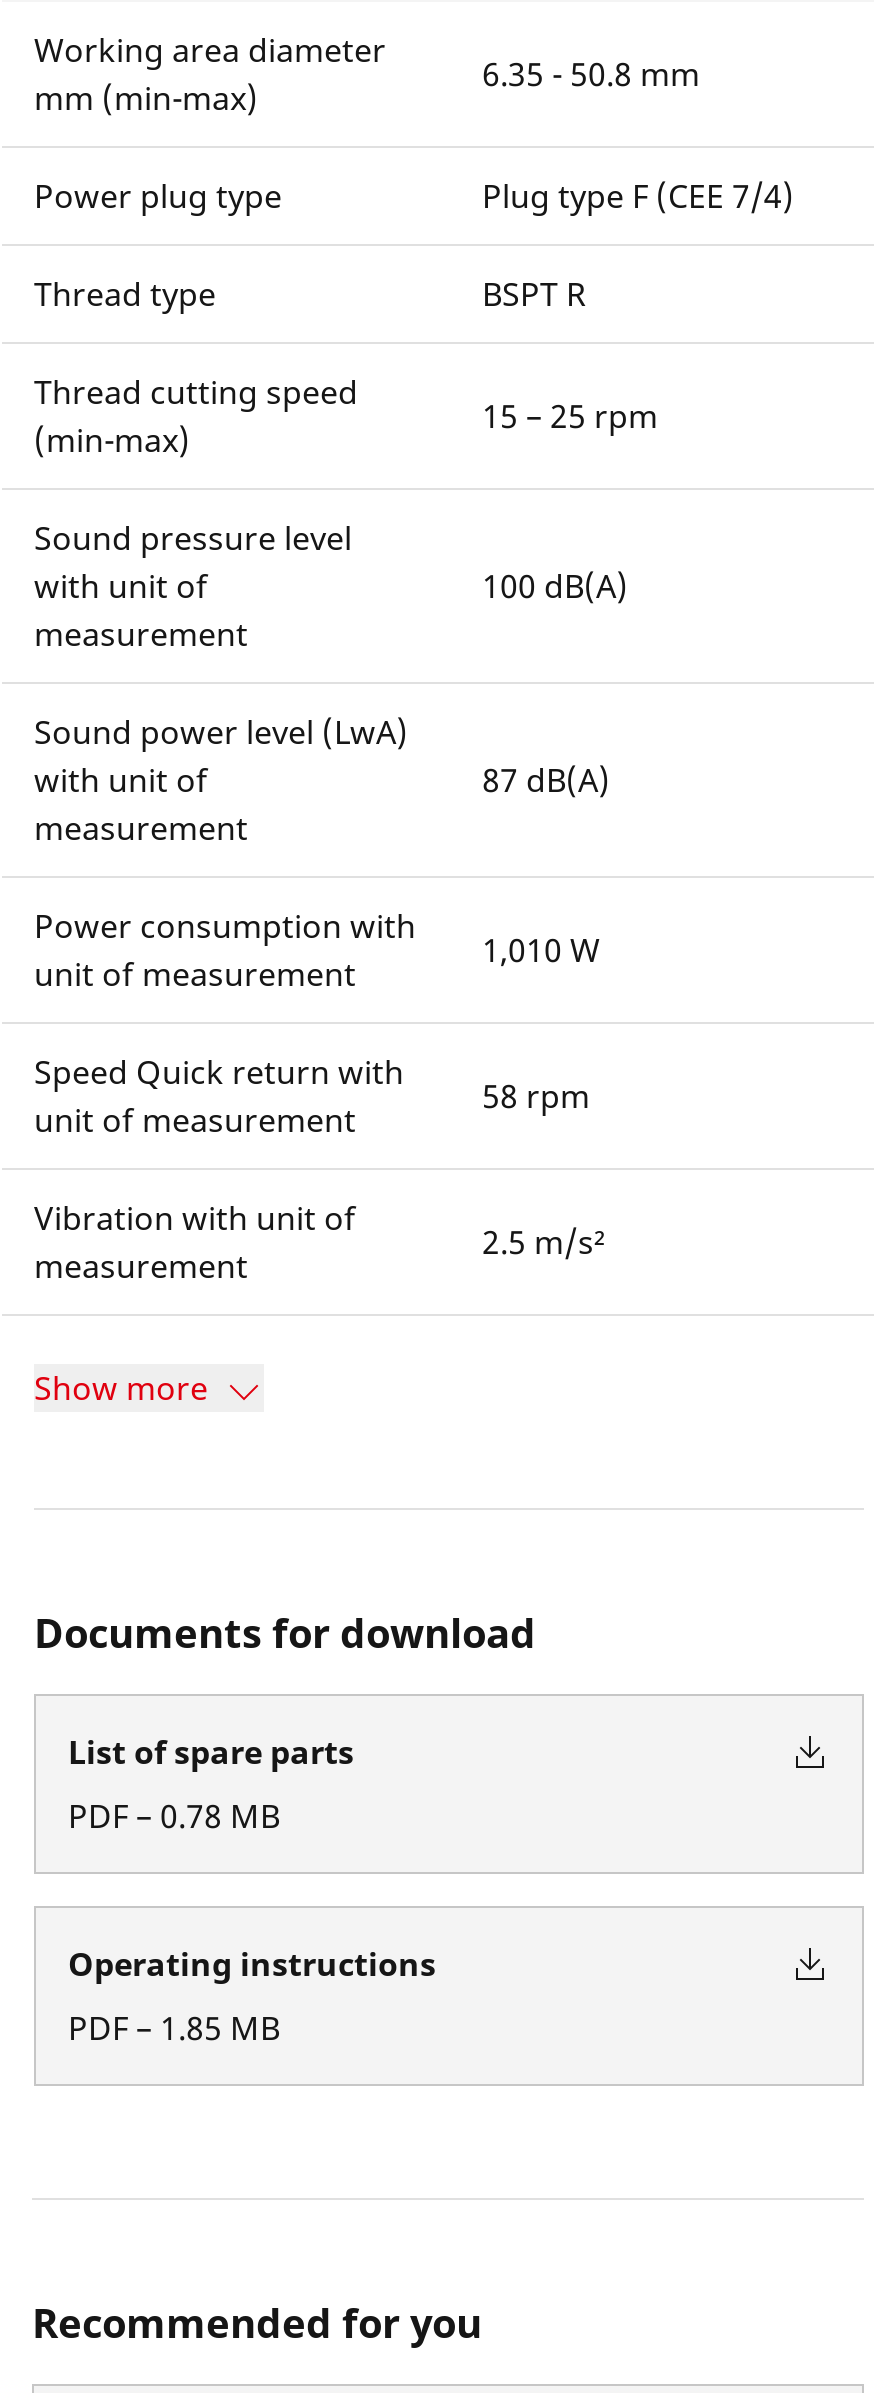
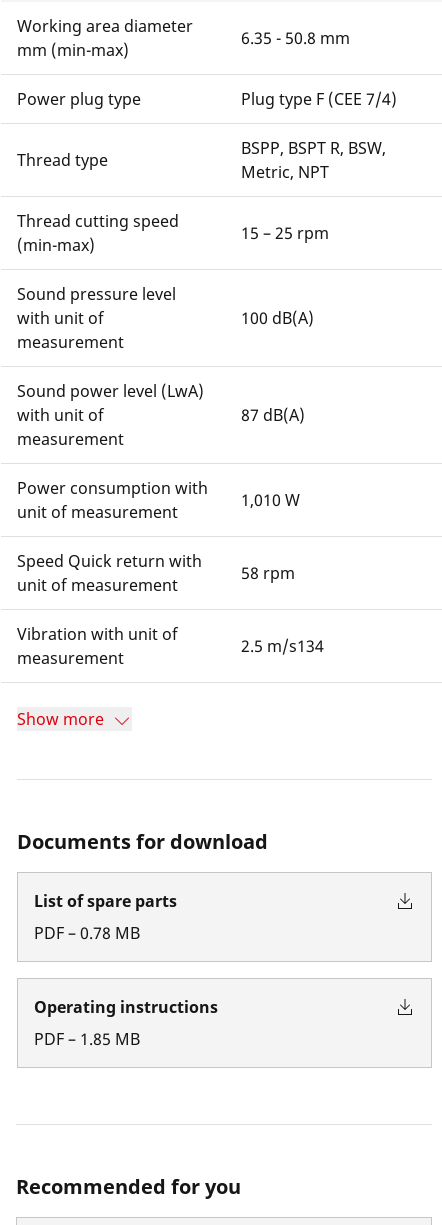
- BSPT R
+ BSPP, BSPT R, BSW,
+ Metric, NPT

- 2.5 m/s²
+ 2.5 m/s134
